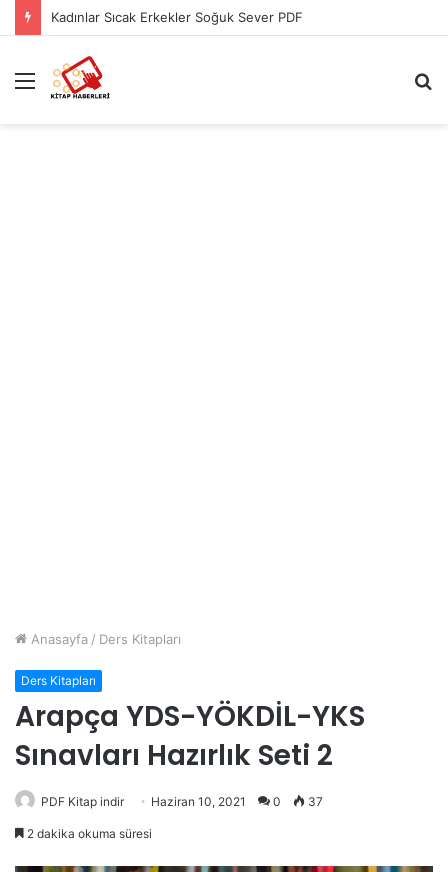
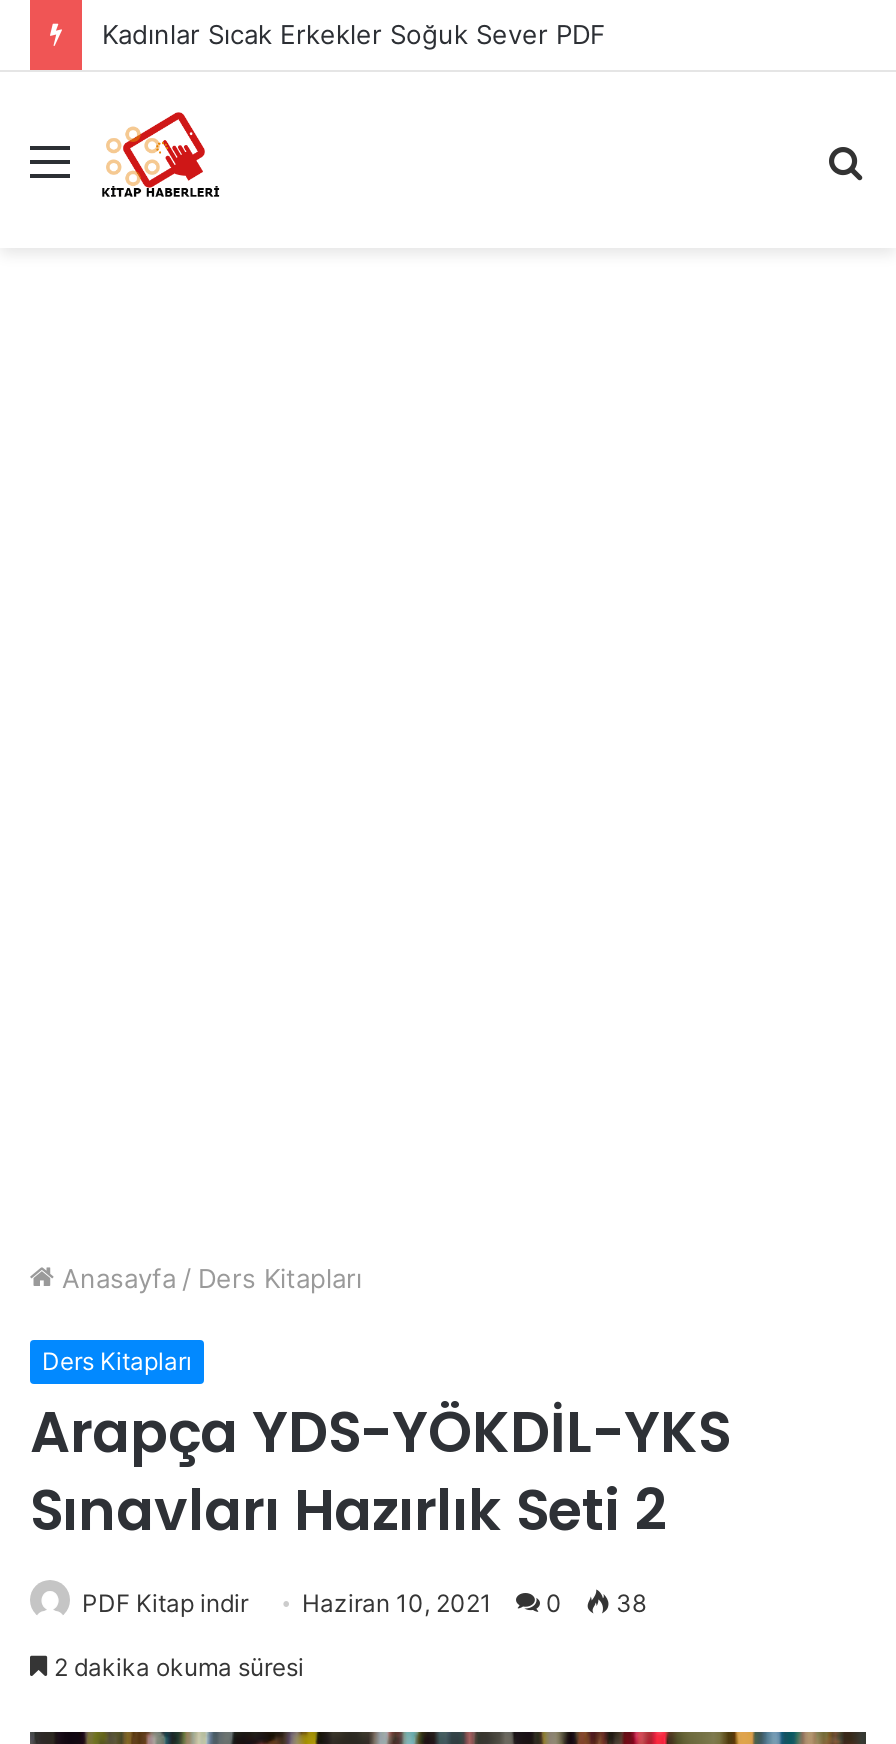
- PDF Kitap indir Haziran 10, 2021 0 37
+ PDF Kitap indir Haziran 10, 2021 0 38
